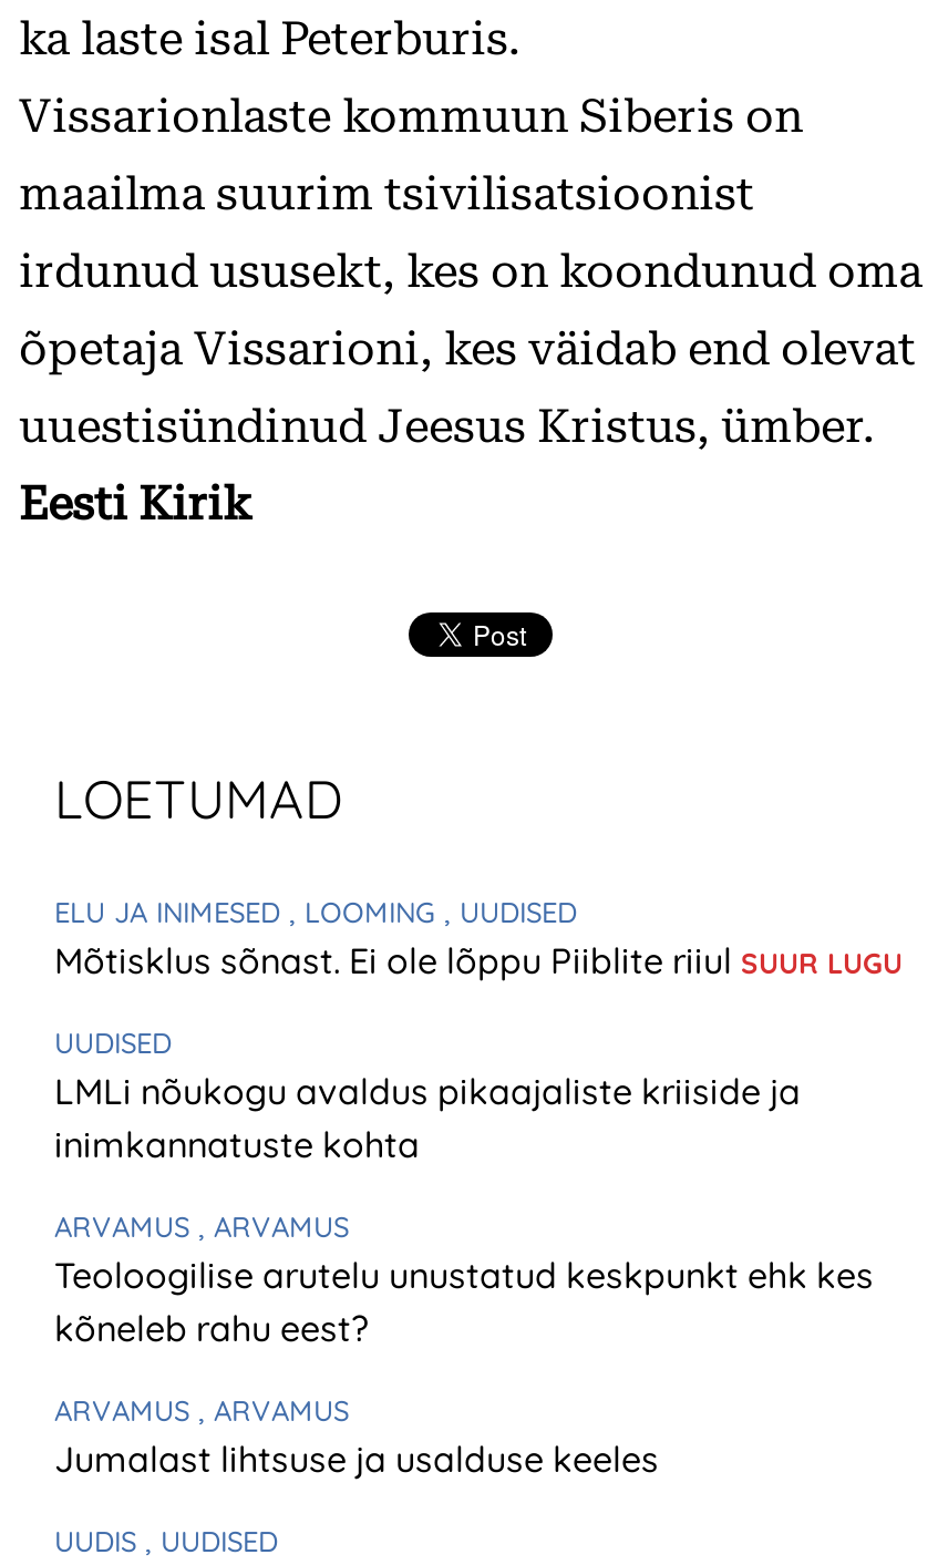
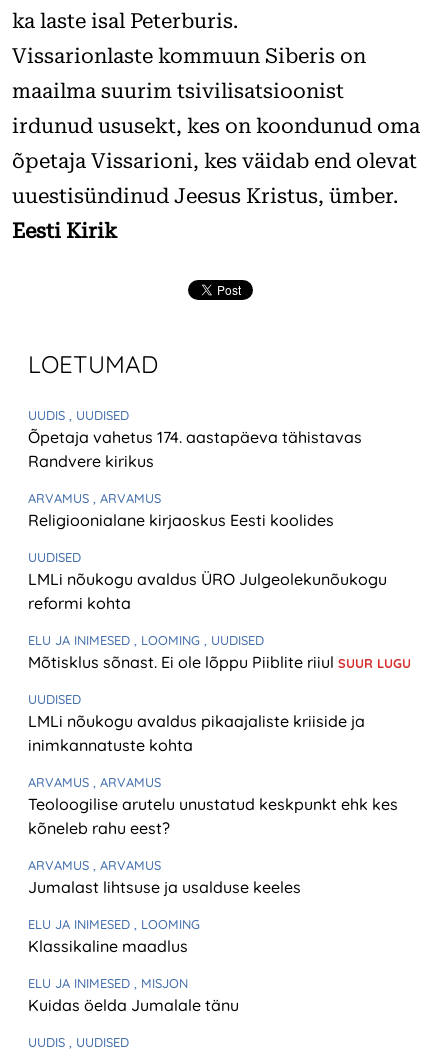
+ UUDIS, UUDISED
+ Õpetaja vahetus 174. aastapäeva tähistavas
+ Randvere kirikus
+ ARVAMUS, ARVAMUS
+ Religioonialane kirjaoskus Eesti koolides
+ UUDISED
+ LMLi nõukogu avaldus ÜRO Julgeolekunõukogu
+ reformi kohta

+ ELU JA INIMESED, LOOMING
+ Klassikaline maadlus
+ ELU JA INIMESED, MISJON
+ Kuidas öelda Jumalale tänu
